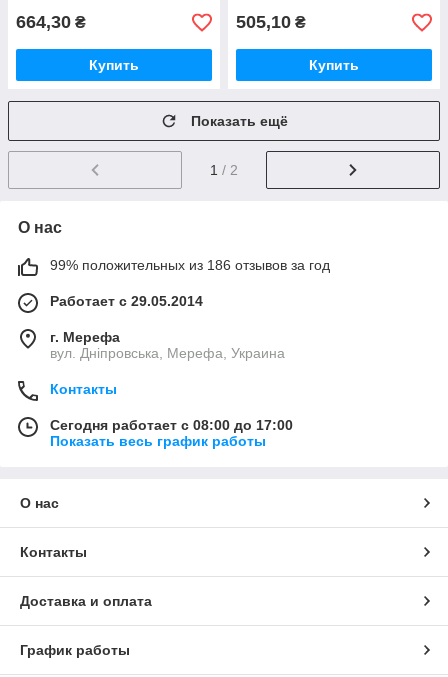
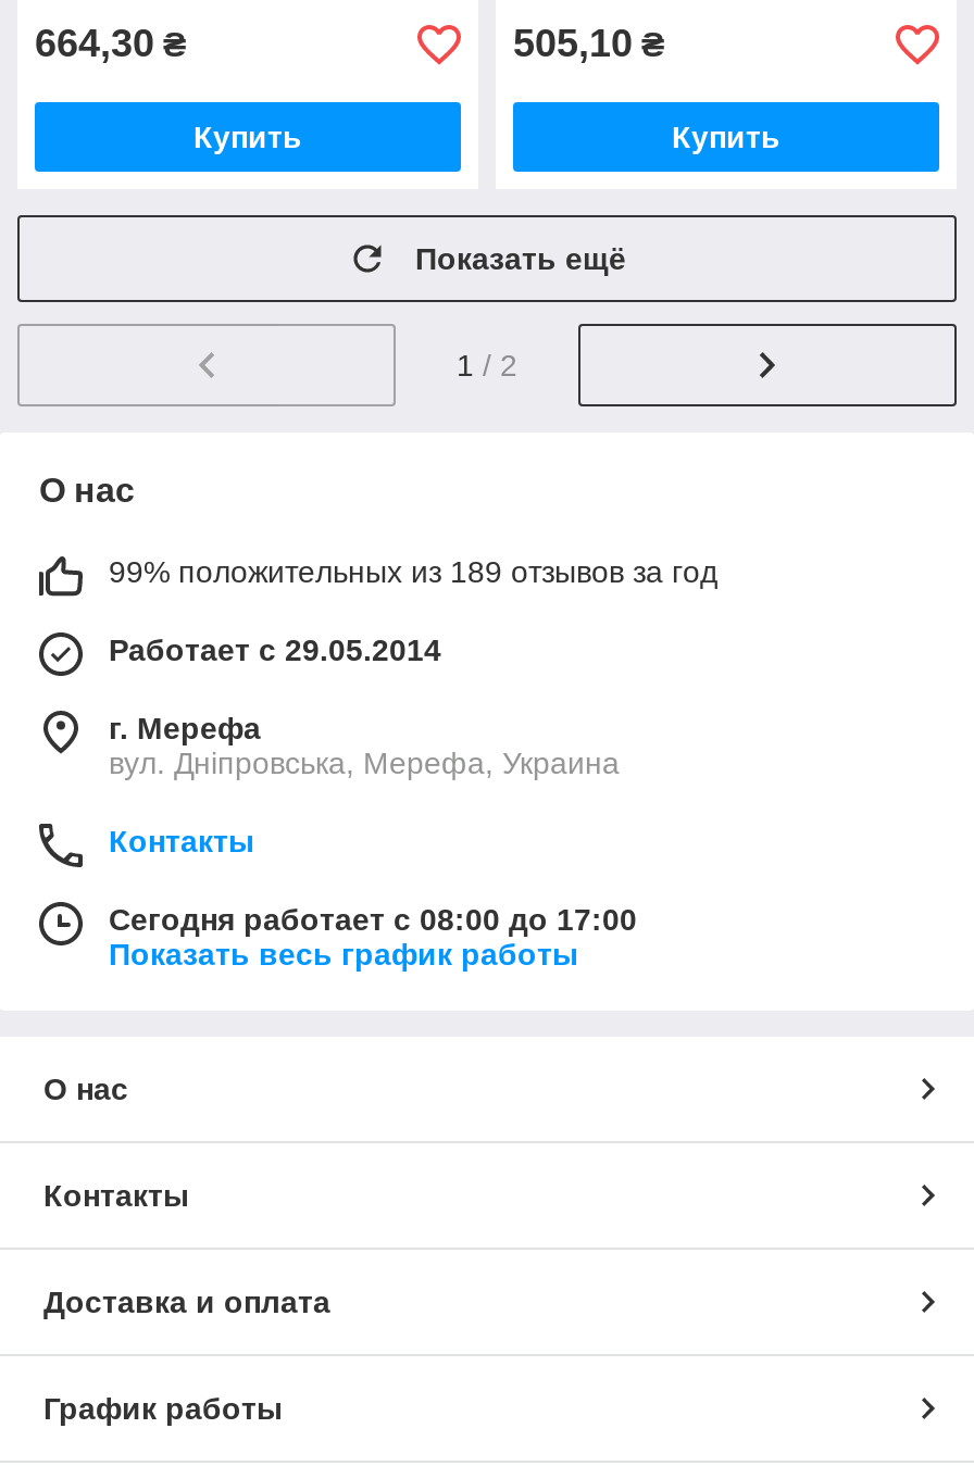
- 99% положительных из 186 отзывов за год
+ 99% положительных из 189 отзывов за год
